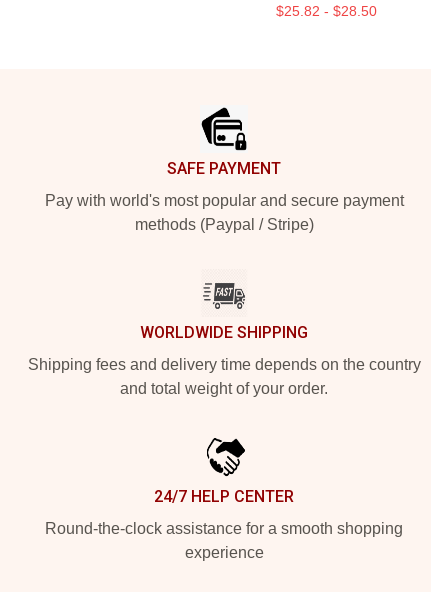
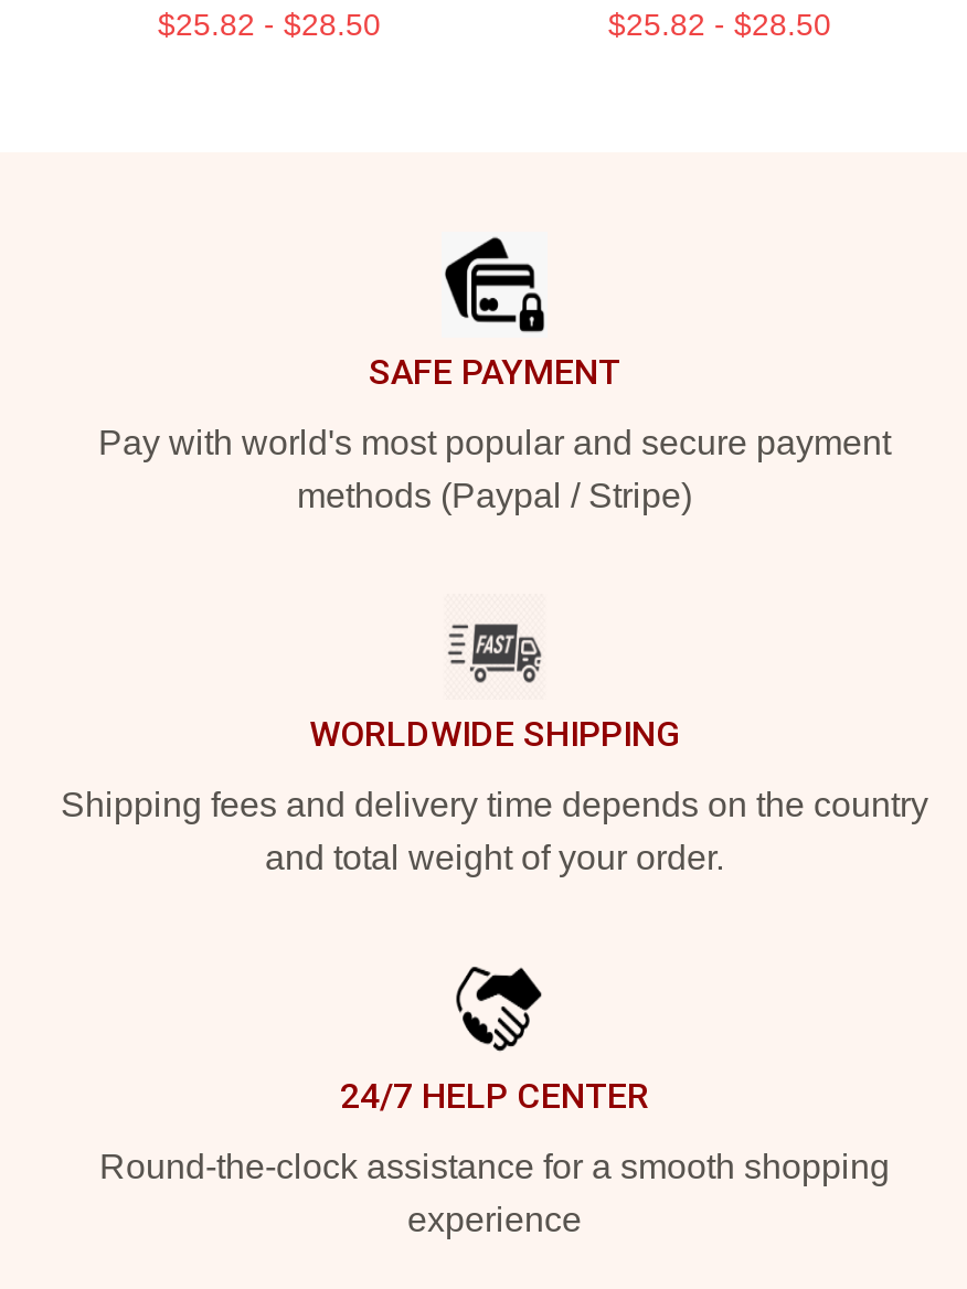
+ $25.82 - $28.50
